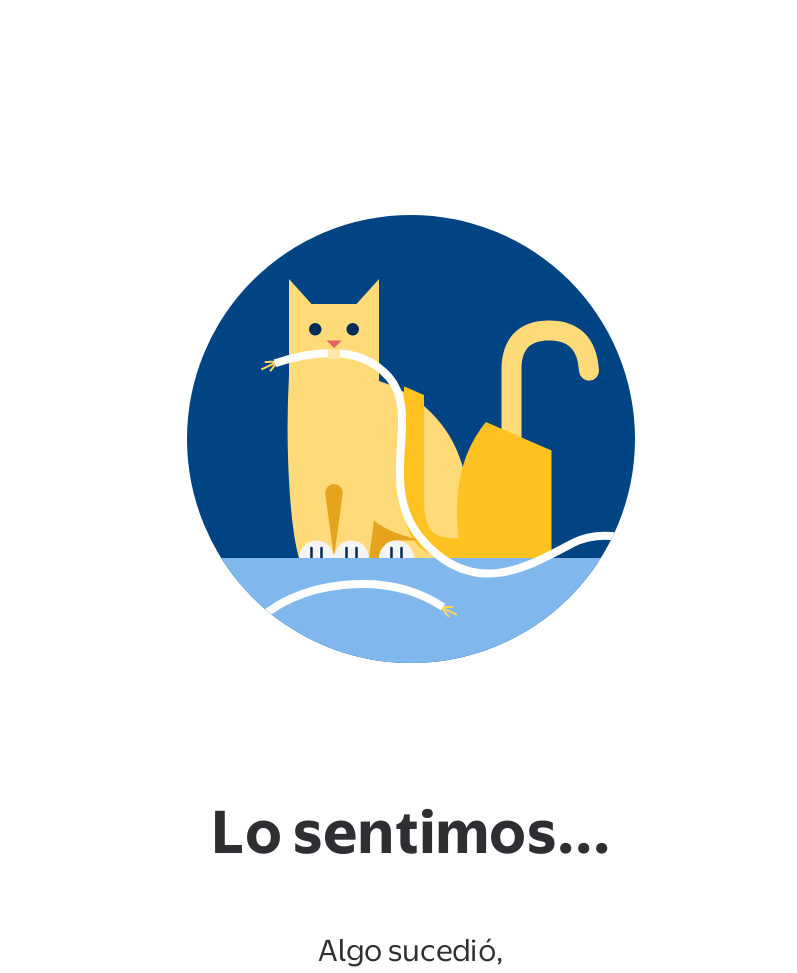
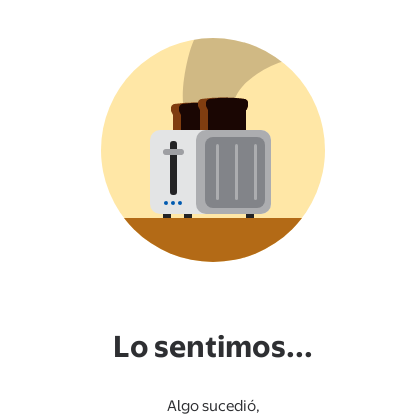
- [image]
+ [image]
